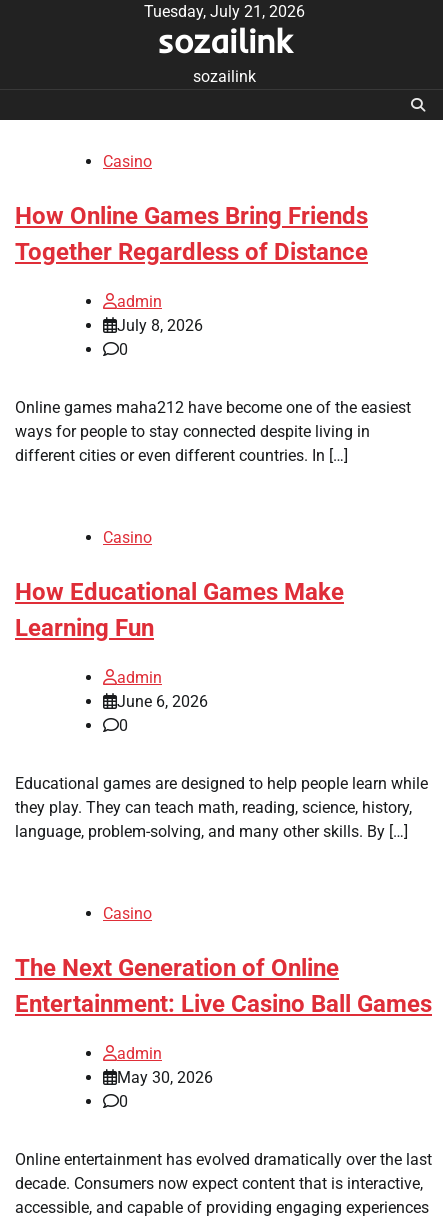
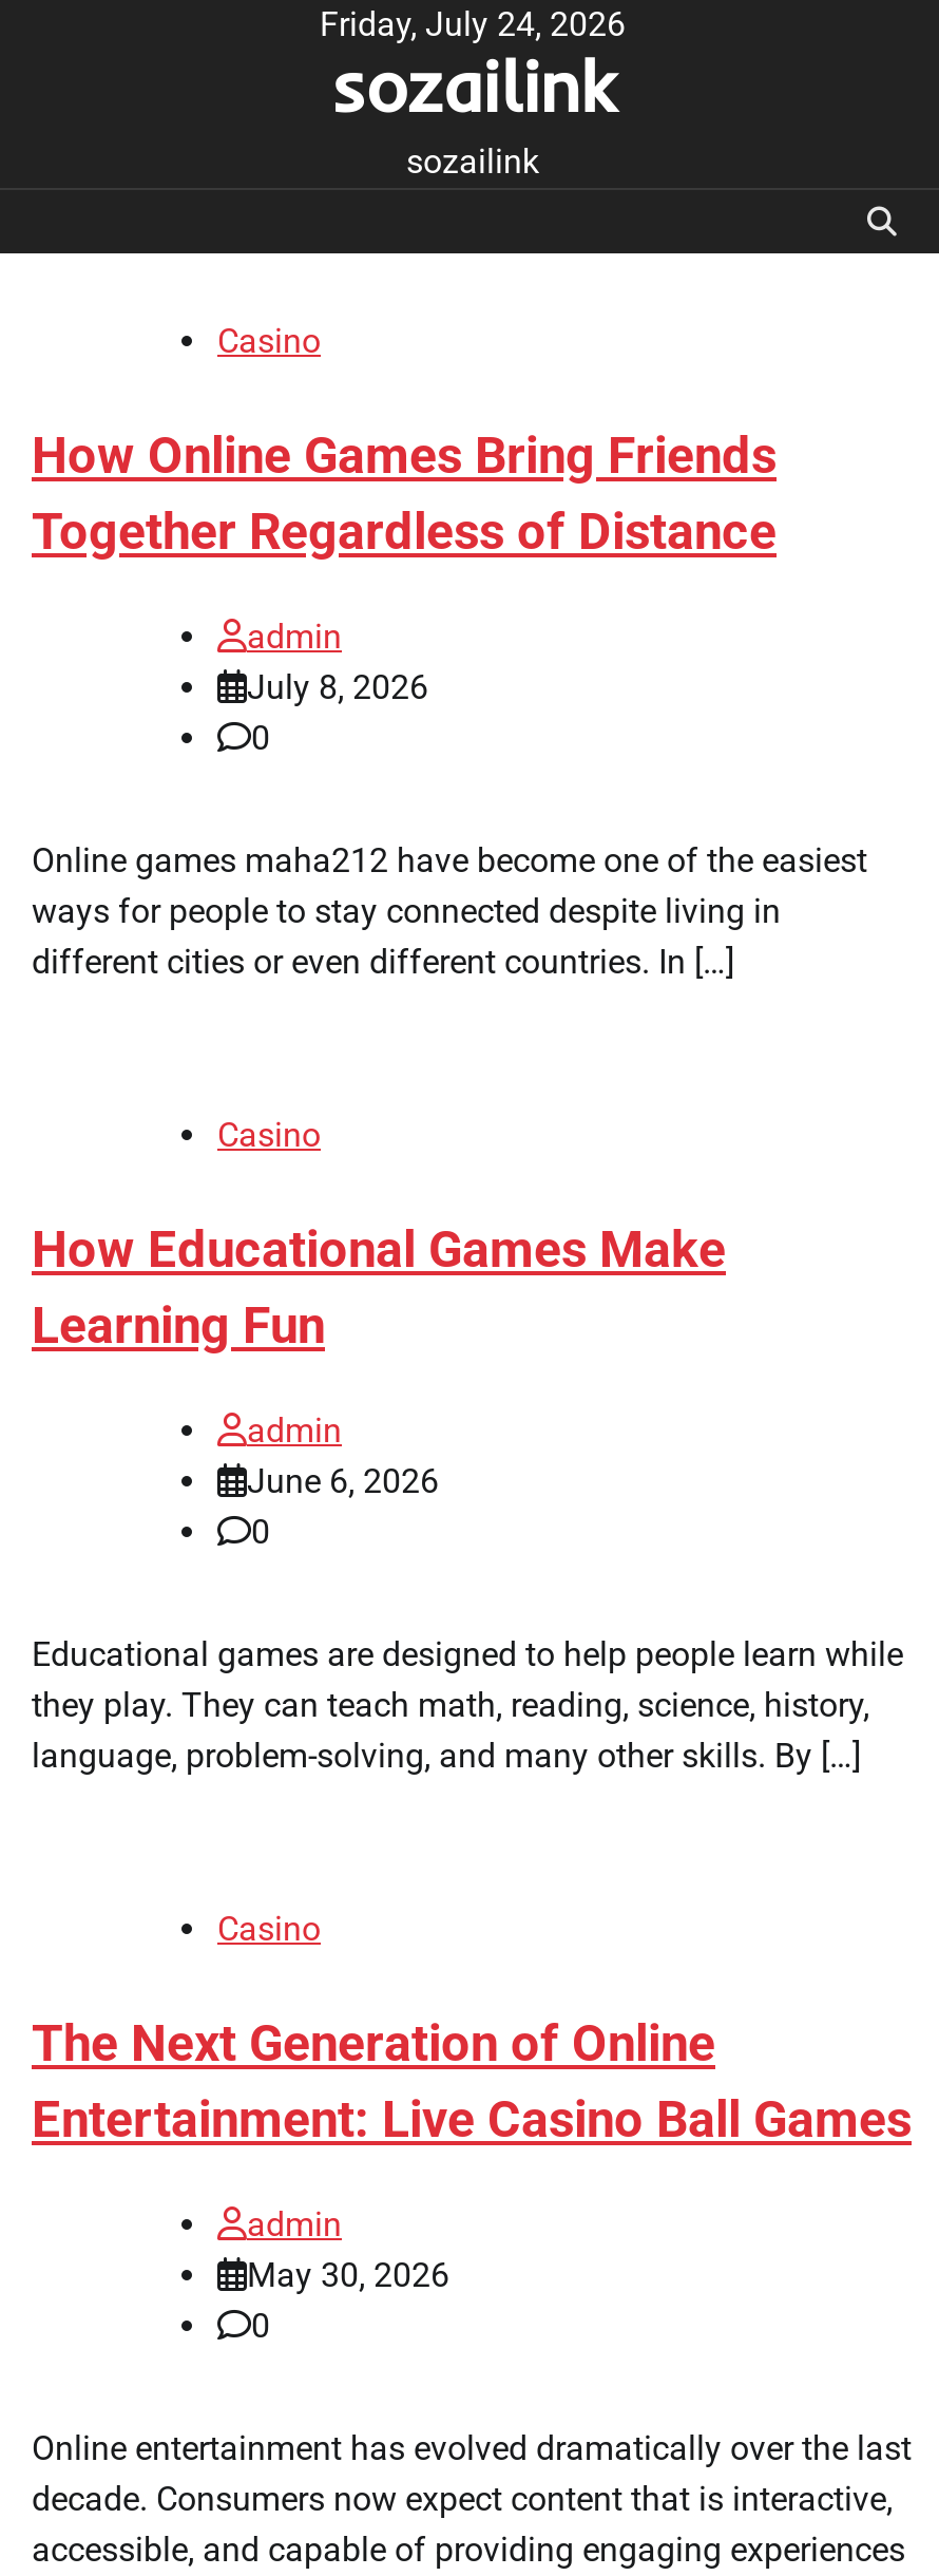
- Tuesday, July 21, 2026
+ Friday, July 24, 2026
